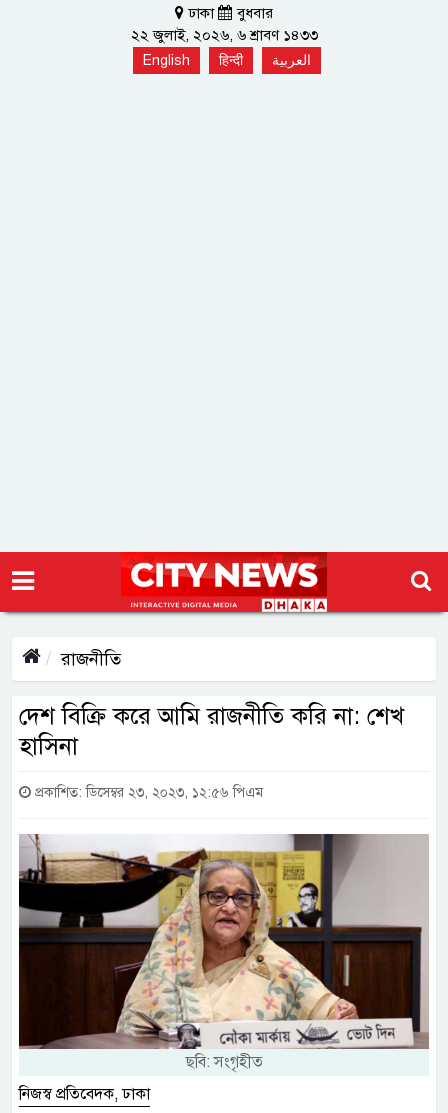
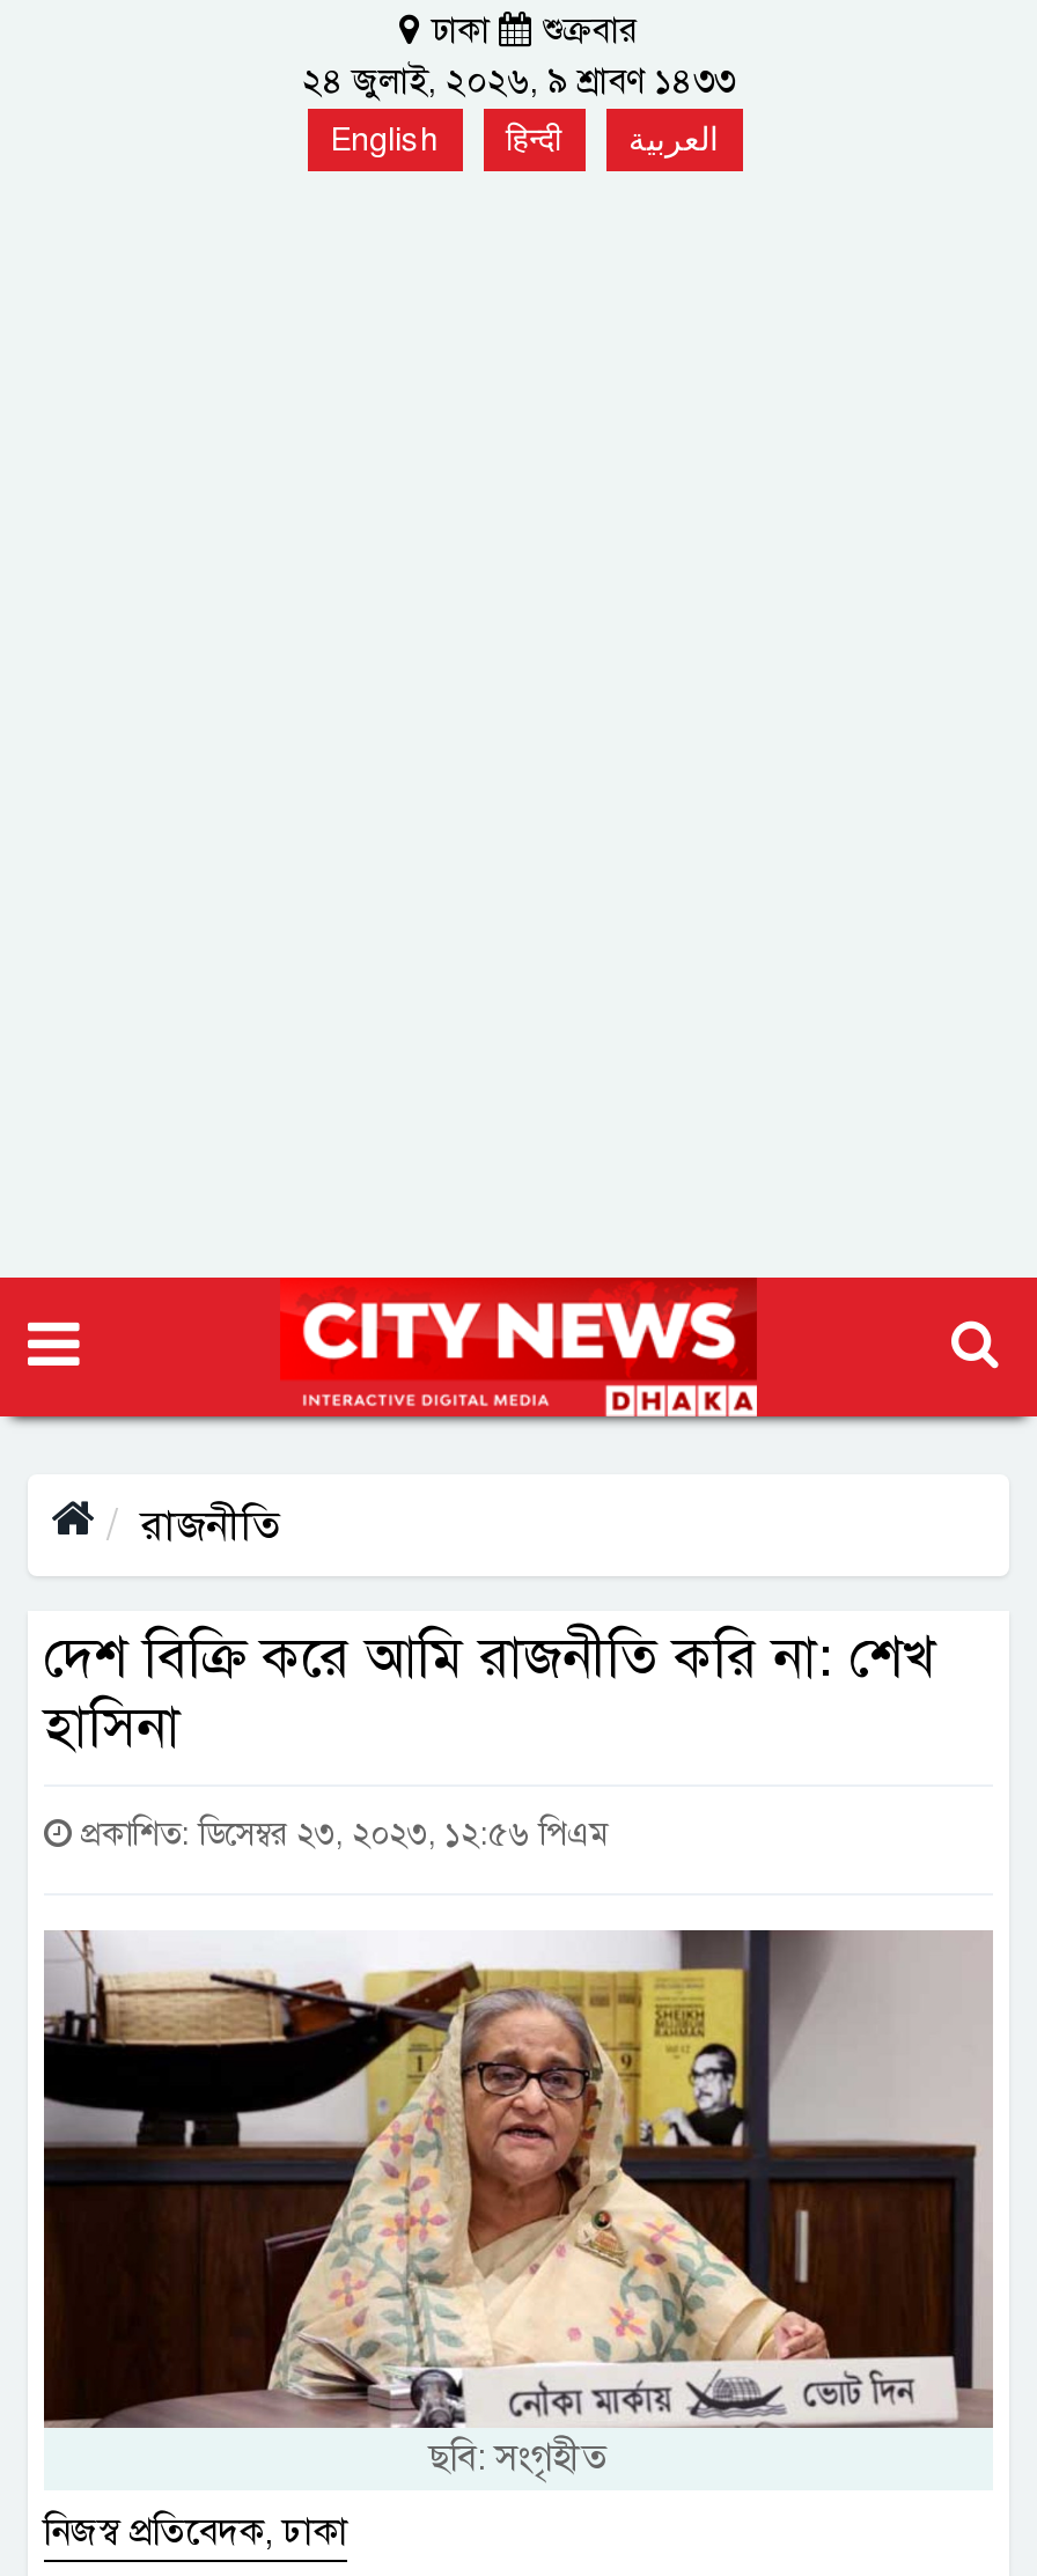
- বুধবার
- ২২ জুলাই, ২০২৬, ৬ শ্রাবণ ১৪৩৩
+ শুক্রবার
+ ২৪ জুলাই, ২০২৬, ৯ শ্রাবণ ১৪৩৩
